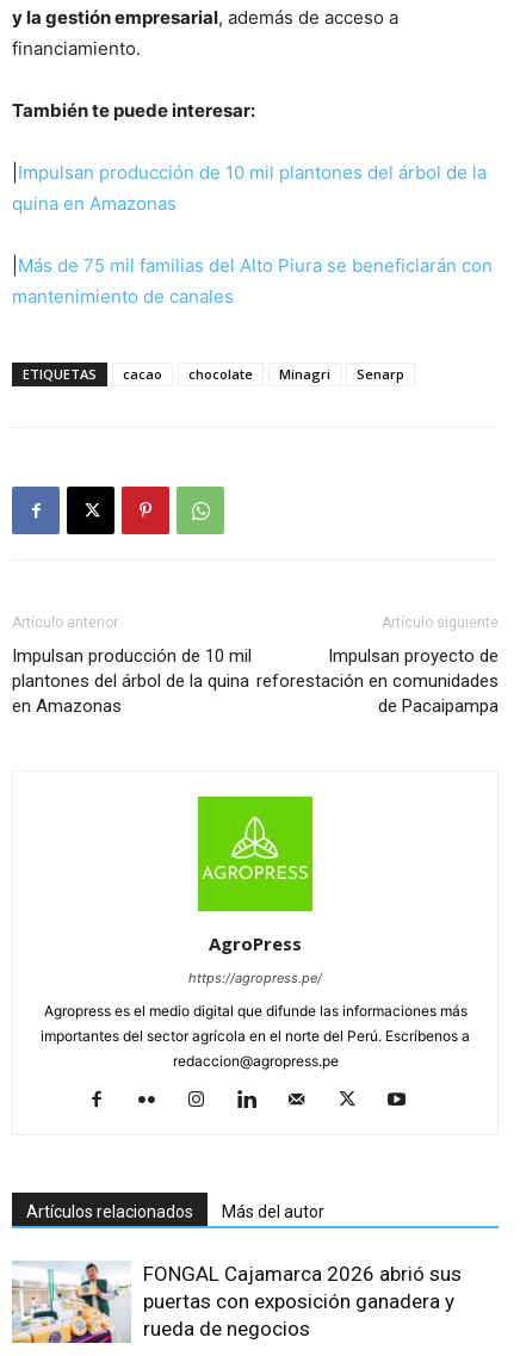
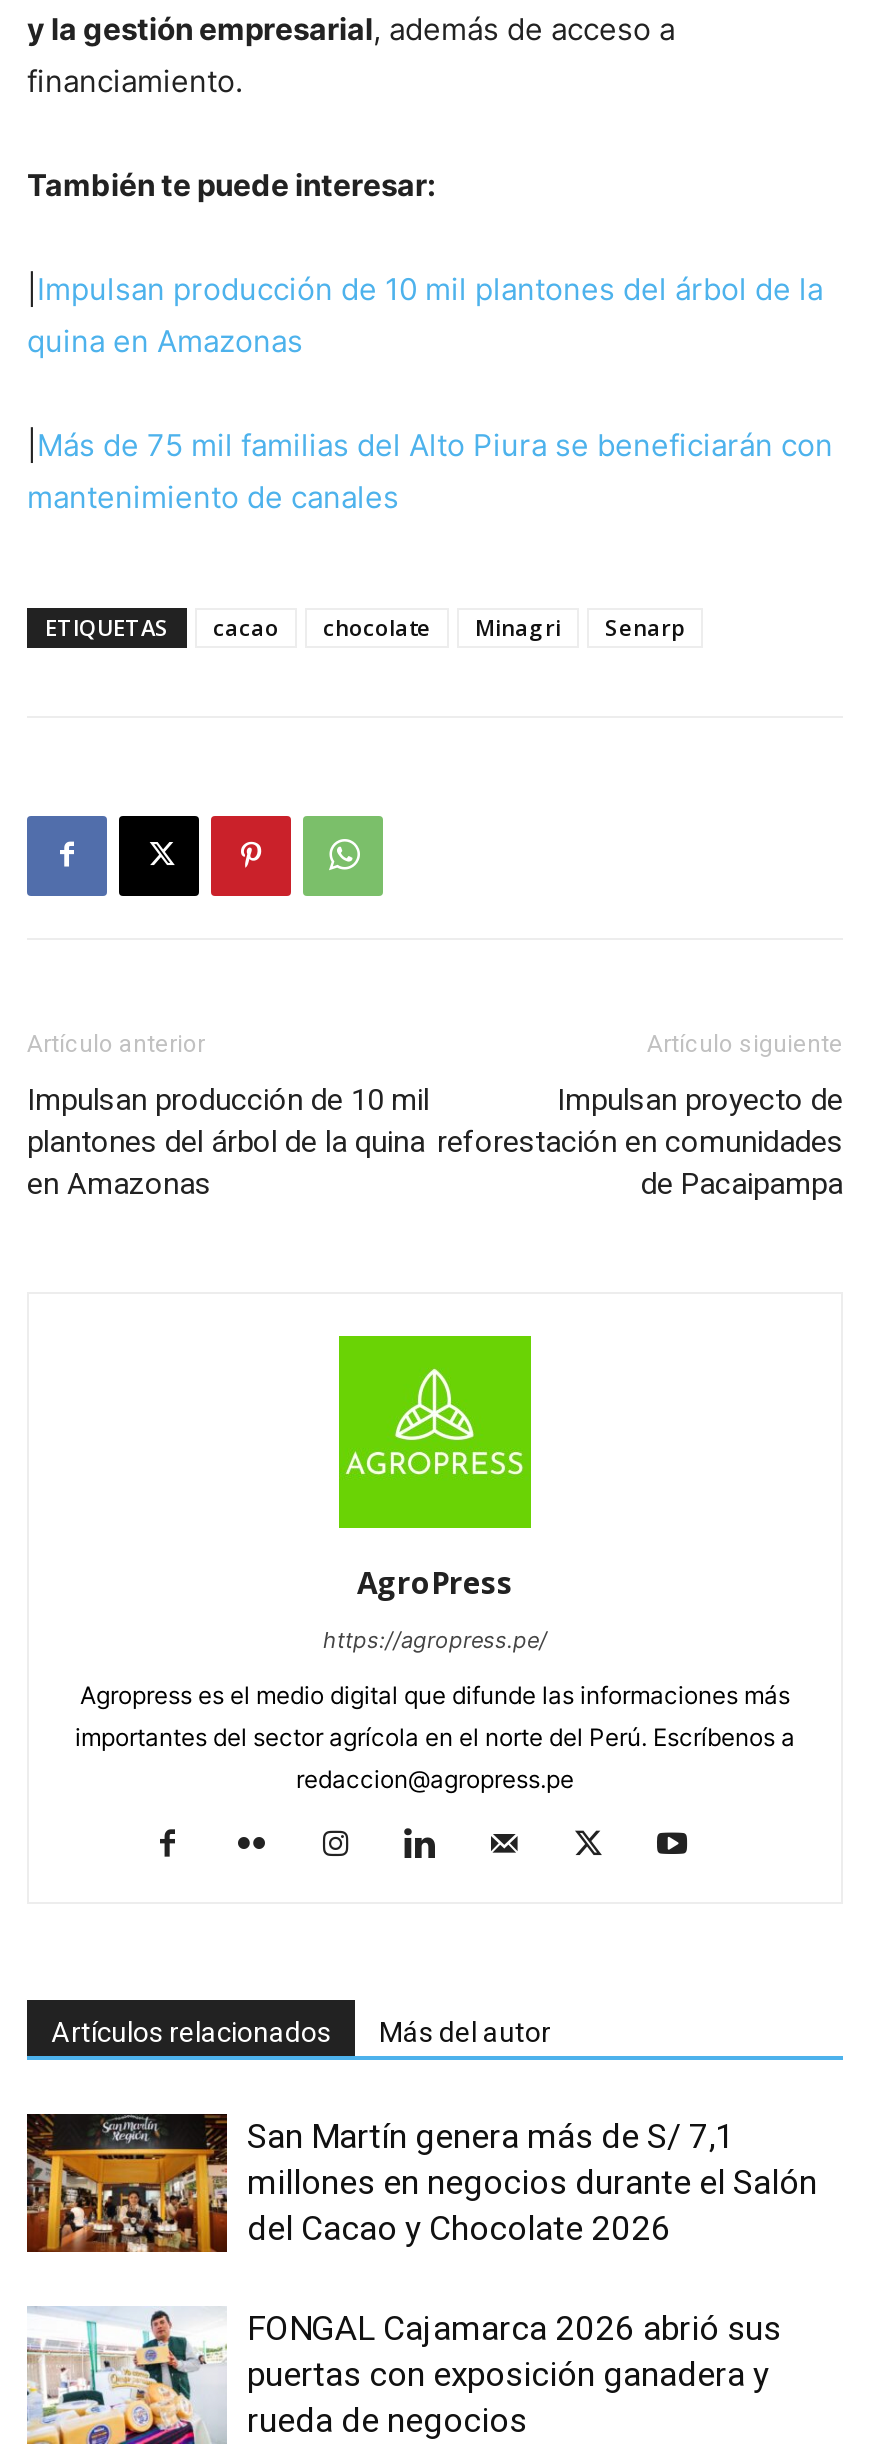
+ [image]
+ San Martín genera más de S/ 7,1
+ millones en negocios durante el Salón
+ del Cacao y Chocolate 2026
